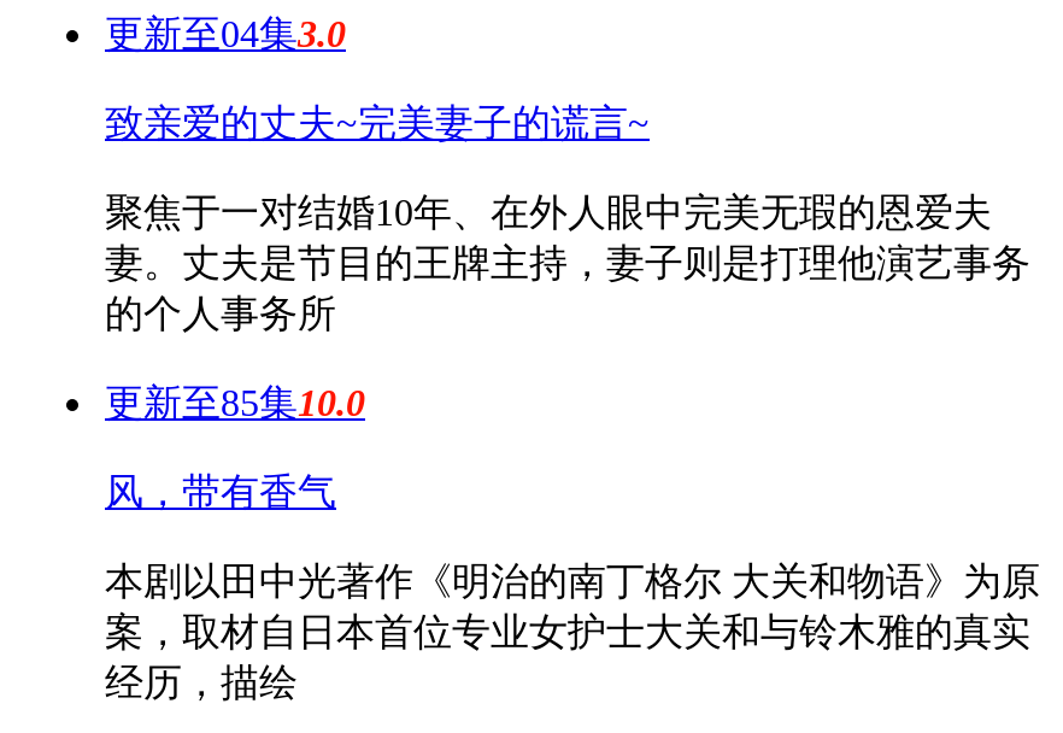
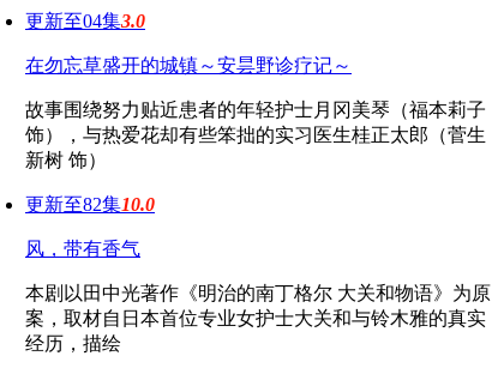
- 致亲爱的丈夫~完美妻子的谎言~
+ 在勿忘草盛开的城镇～安昙野诊疗记～

- 聚焦于一对结婚10年、在外人眼中完美无瑕的恩爱夫
- 妻。丈夫是节目的王牌主持，妻子则是打理他演艺事务
- 的个人事务所
+ 故事围绕努力贴近患者的年轻护士月冈美琴（福本莉子
+ 饰），与热爱花却有些笨拙的实习医生桂正太郎（菅生
+ 新树 饰）

- 更新至85集10.0
+ 更新至82集10.0
